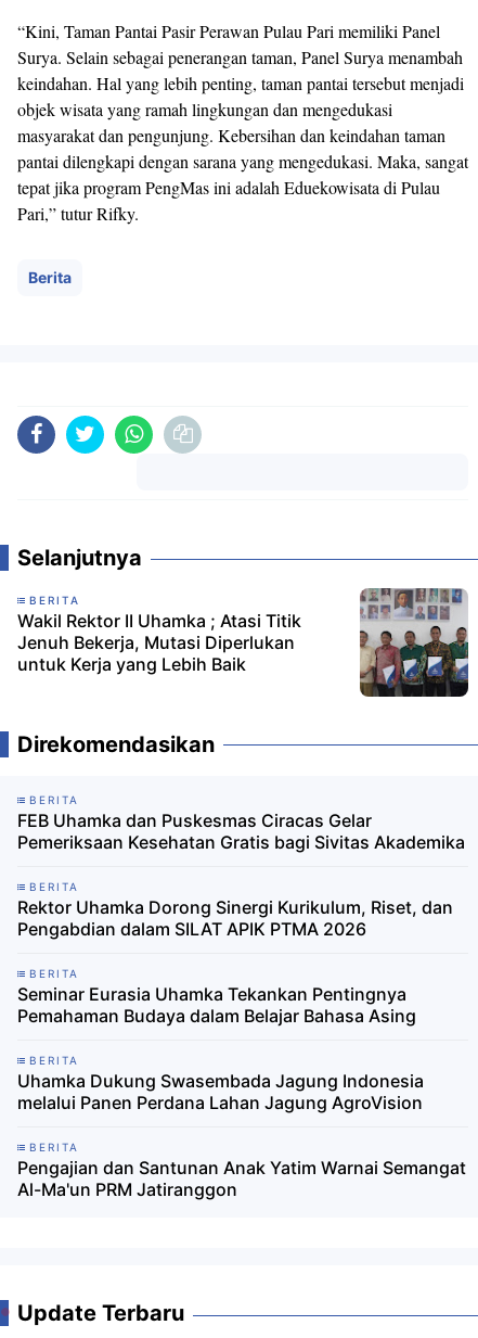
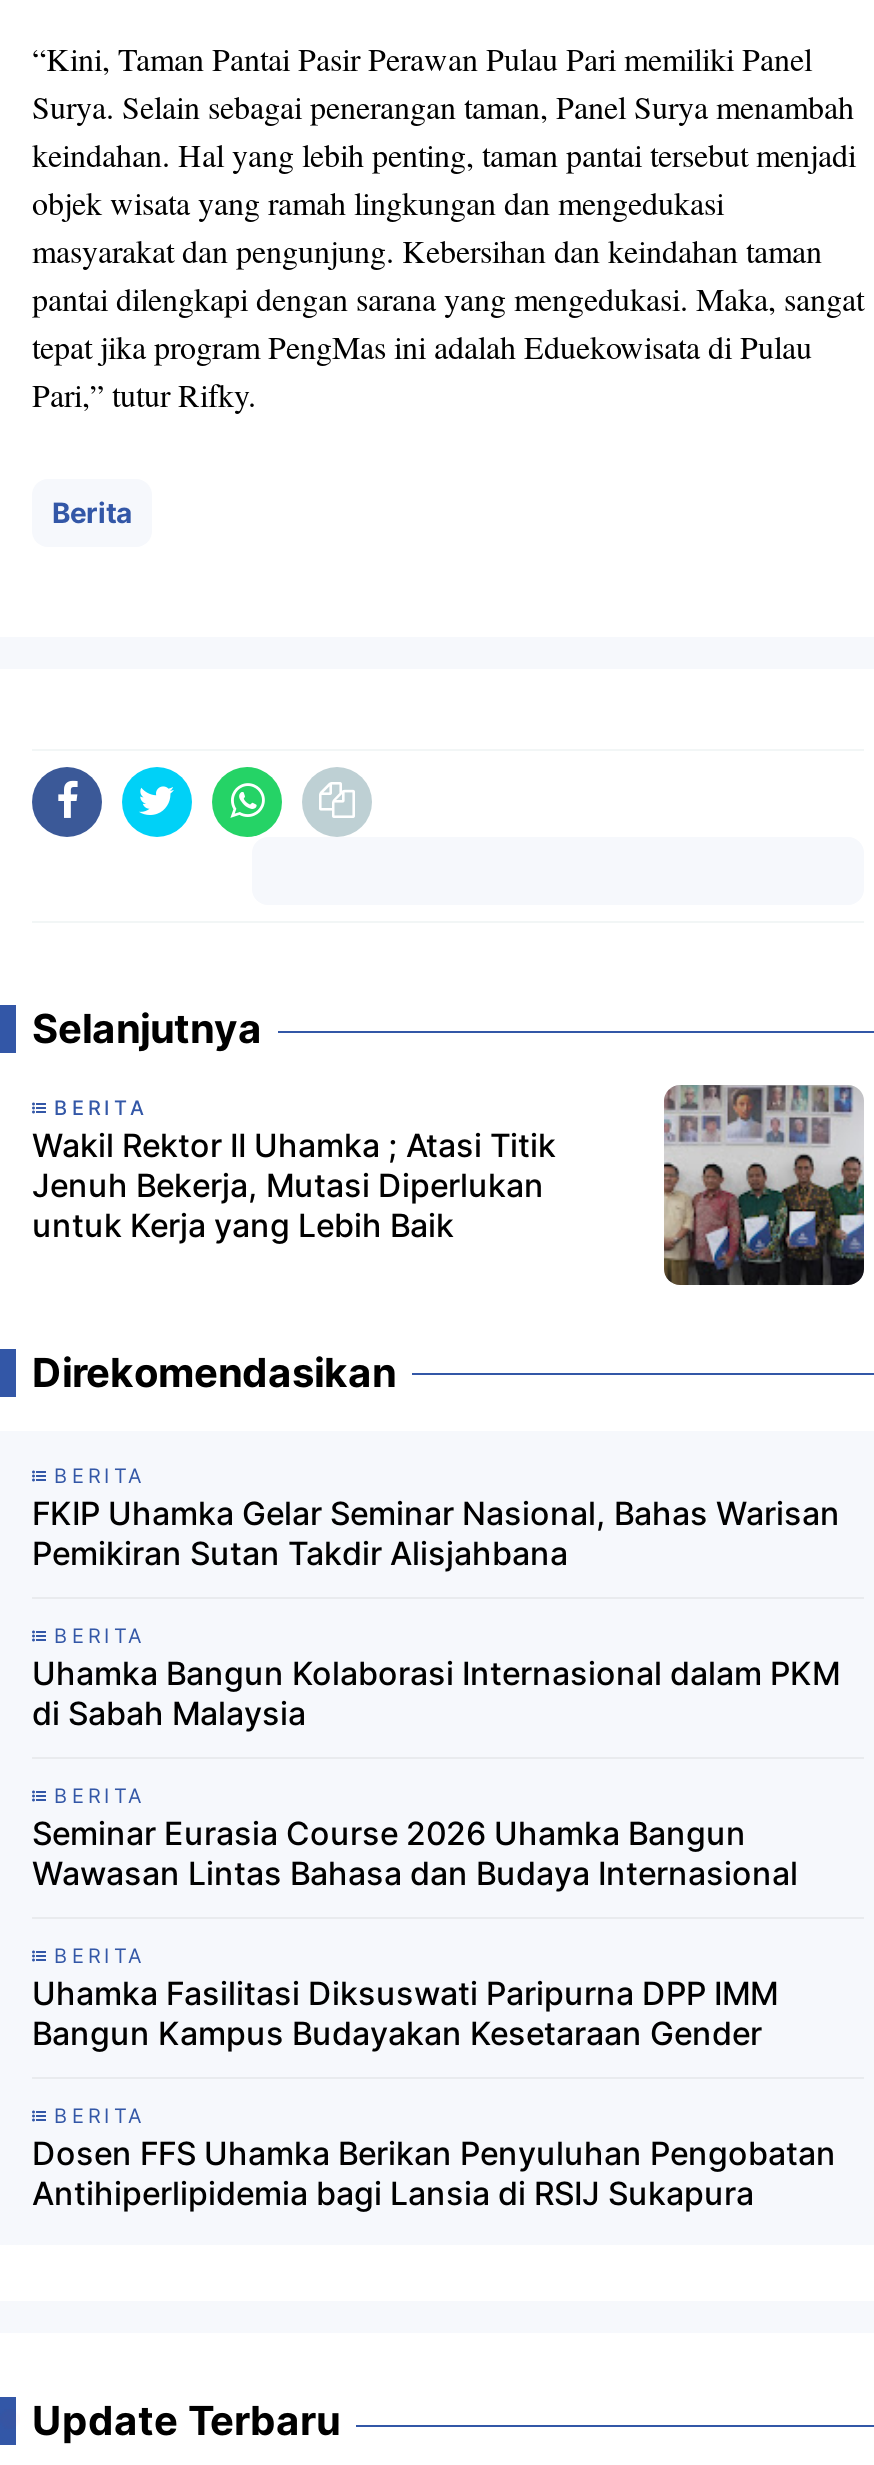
- FEB Uhamka dan Puskesmas Ciracas Gelar
- Pemeriksaan Kesehatan Gratis bagi Sivitas Akademika
+ FKIP Uhamka Gelar Seminar Nasional, Bahas Warisan
+ Pemikiran Sutan Takdir Alisjahbana

- Rektor Uhamka Dorong Sinergi Kurikulum, Riset, dan
- Pengabdian dalam SILAT APIK PTMA 2026
+ Uhamka Bangun Kolaborasi Internasional dalam PKM
+ di Sabah Malaysia

- Seminar Eurasia Uhamka Tekankan Pentingnya
- Pemahaman Budaya dalam Belajar Bahasa Asing
+ Seminar Eurasia Course 2026 Uhamka Bangun
+ Wawasan Lintas Bahasa dan Budaya Internasional

- Uhamka Dukung Swasembada Jagung Indonesia
- melalui Panen Perdana Lahan Jagung AgroVision
+ Uhamka Fasilitasi Diksuswati Paripurna DPP IMM
+ Bangun Kampus Budayakan Kesetaraan Gender

- Pengajian dan Santunan Anak Yatim Warnai Semangat
- Al-Ma'un PRM Jatiranggon
+ Dosen FFS Uhamka Berikan Penyuluhan Pengobatan
+ Antihiperlipidemia bagi Lansia di RSIJ Sukapura
